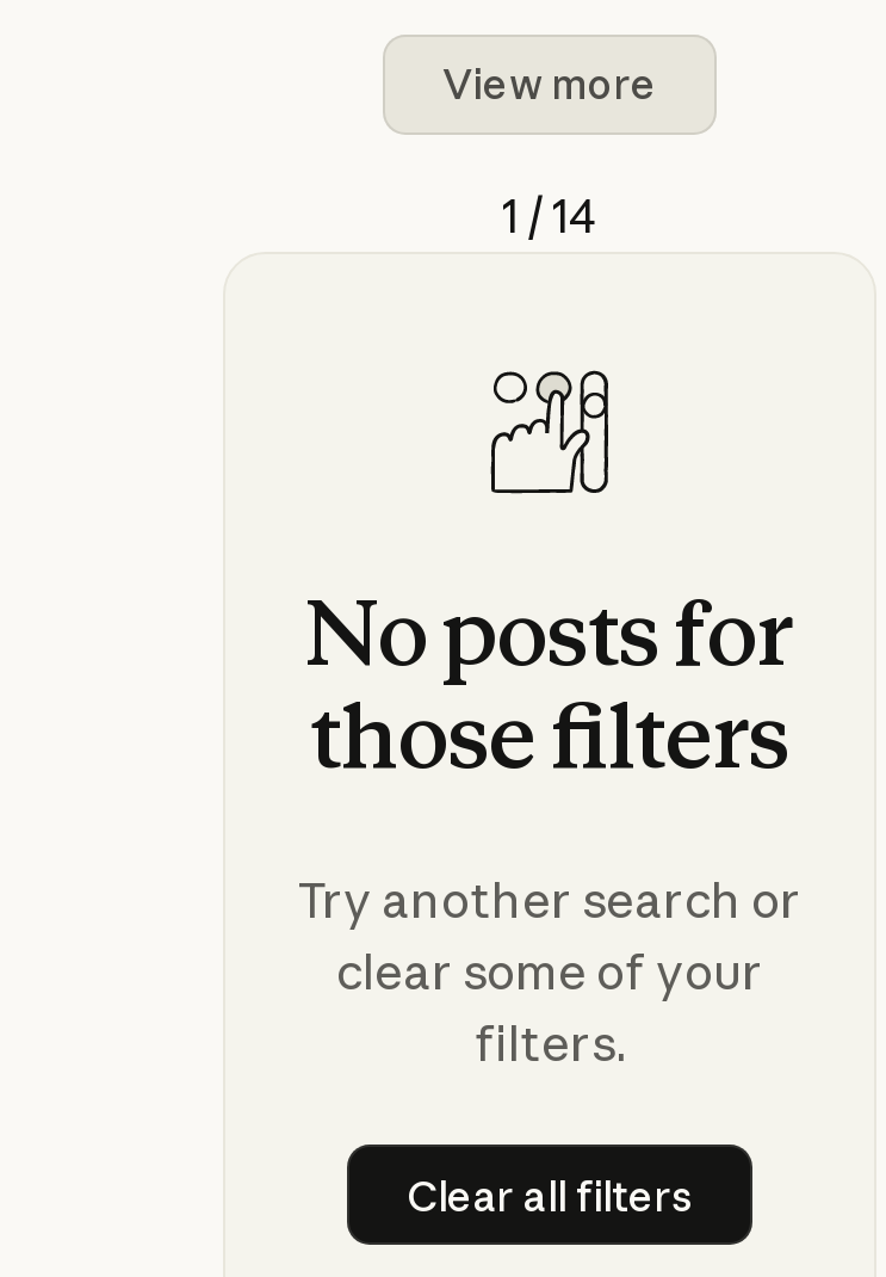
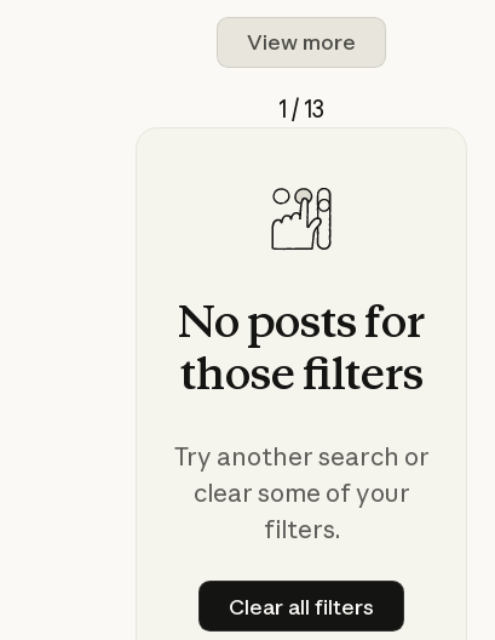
- 1 / 14
+ 1 / 13
